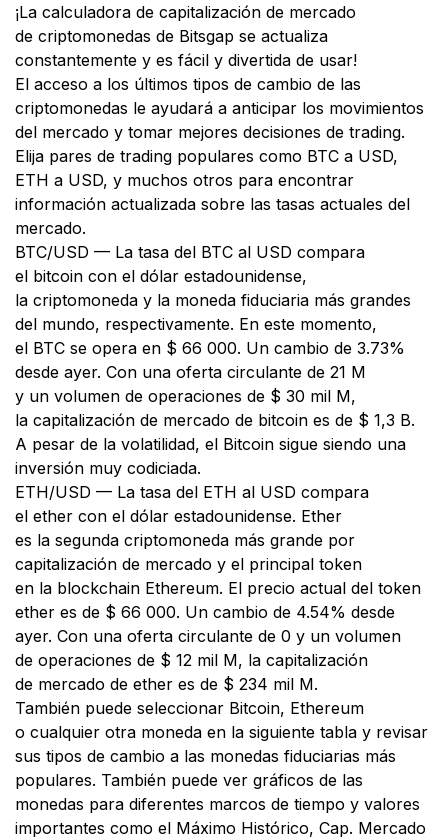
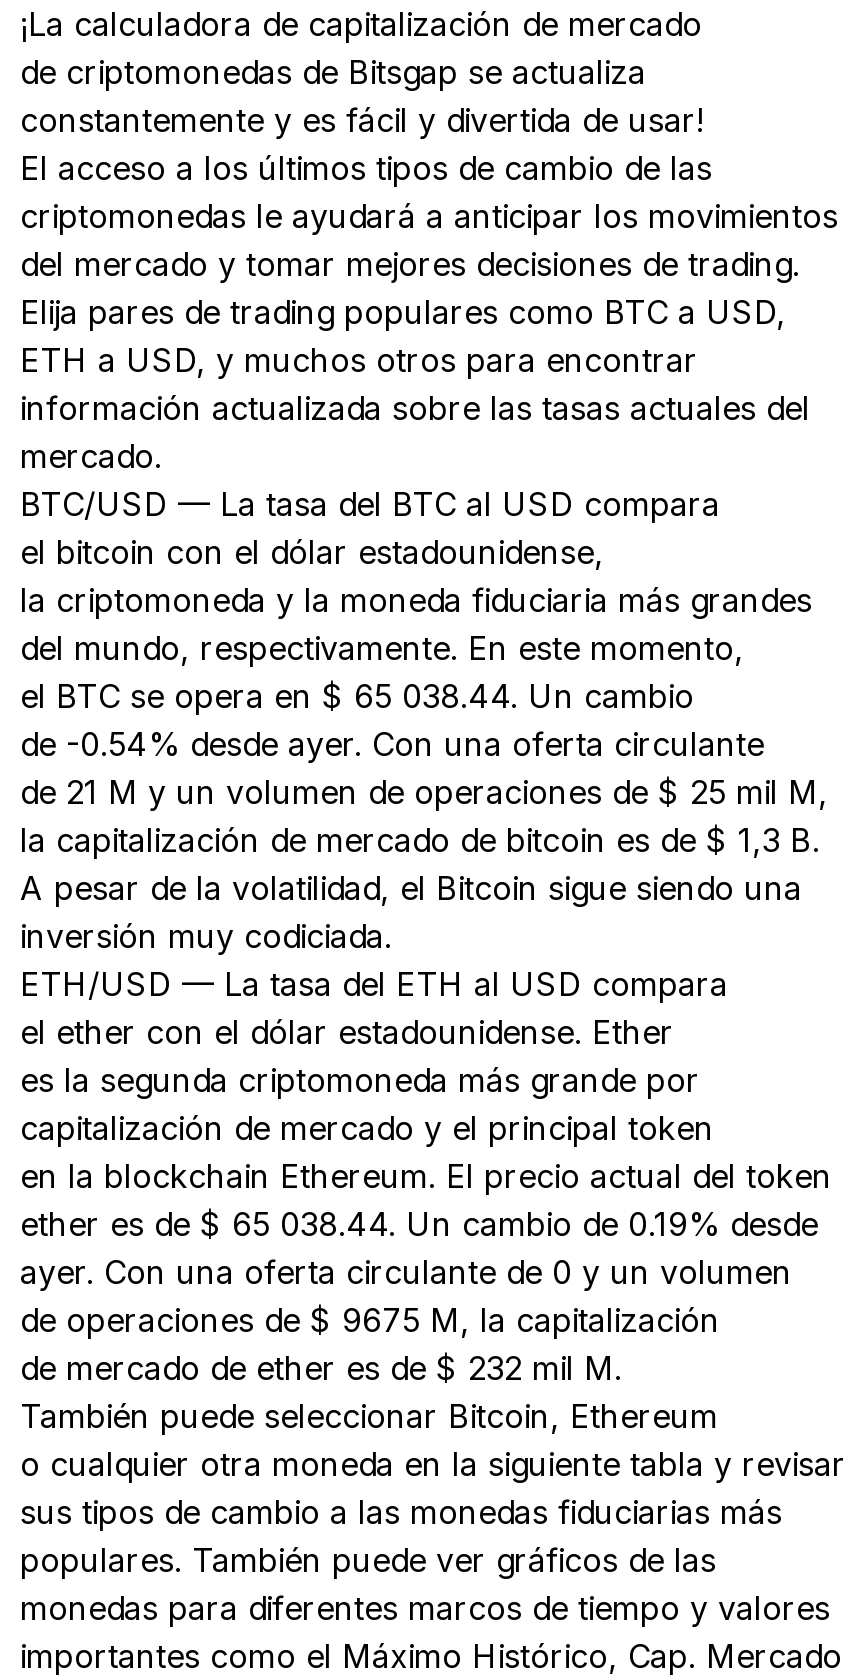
- el BTC se opera en $ 66 000. Un cambio de 3.73%
- desde ayer. Con una oferta circulante de 21 M
- y un volumen de operaciones de $ 30 mil M,
+ el BTC se opera en $ 65 038.44. Un cambio
+ de -0.54% desde ayer. Con una oferta circulante
+ de 21 M y un volumen de operaciones de $ 25 mil M,

- ether es de $ 66 000. Un cambio de 4.54% desde
+ ether es de $ 65 038.44. Un cambio de 0.19% desde

- de operaciones de $ 12 mil M, la capitalización
- de mercado de ether es de $ 234 mil M.
+ de operaciones de $ 9675 M, la capitalización
+ de mercado de ether es de $ 232 mil M.
